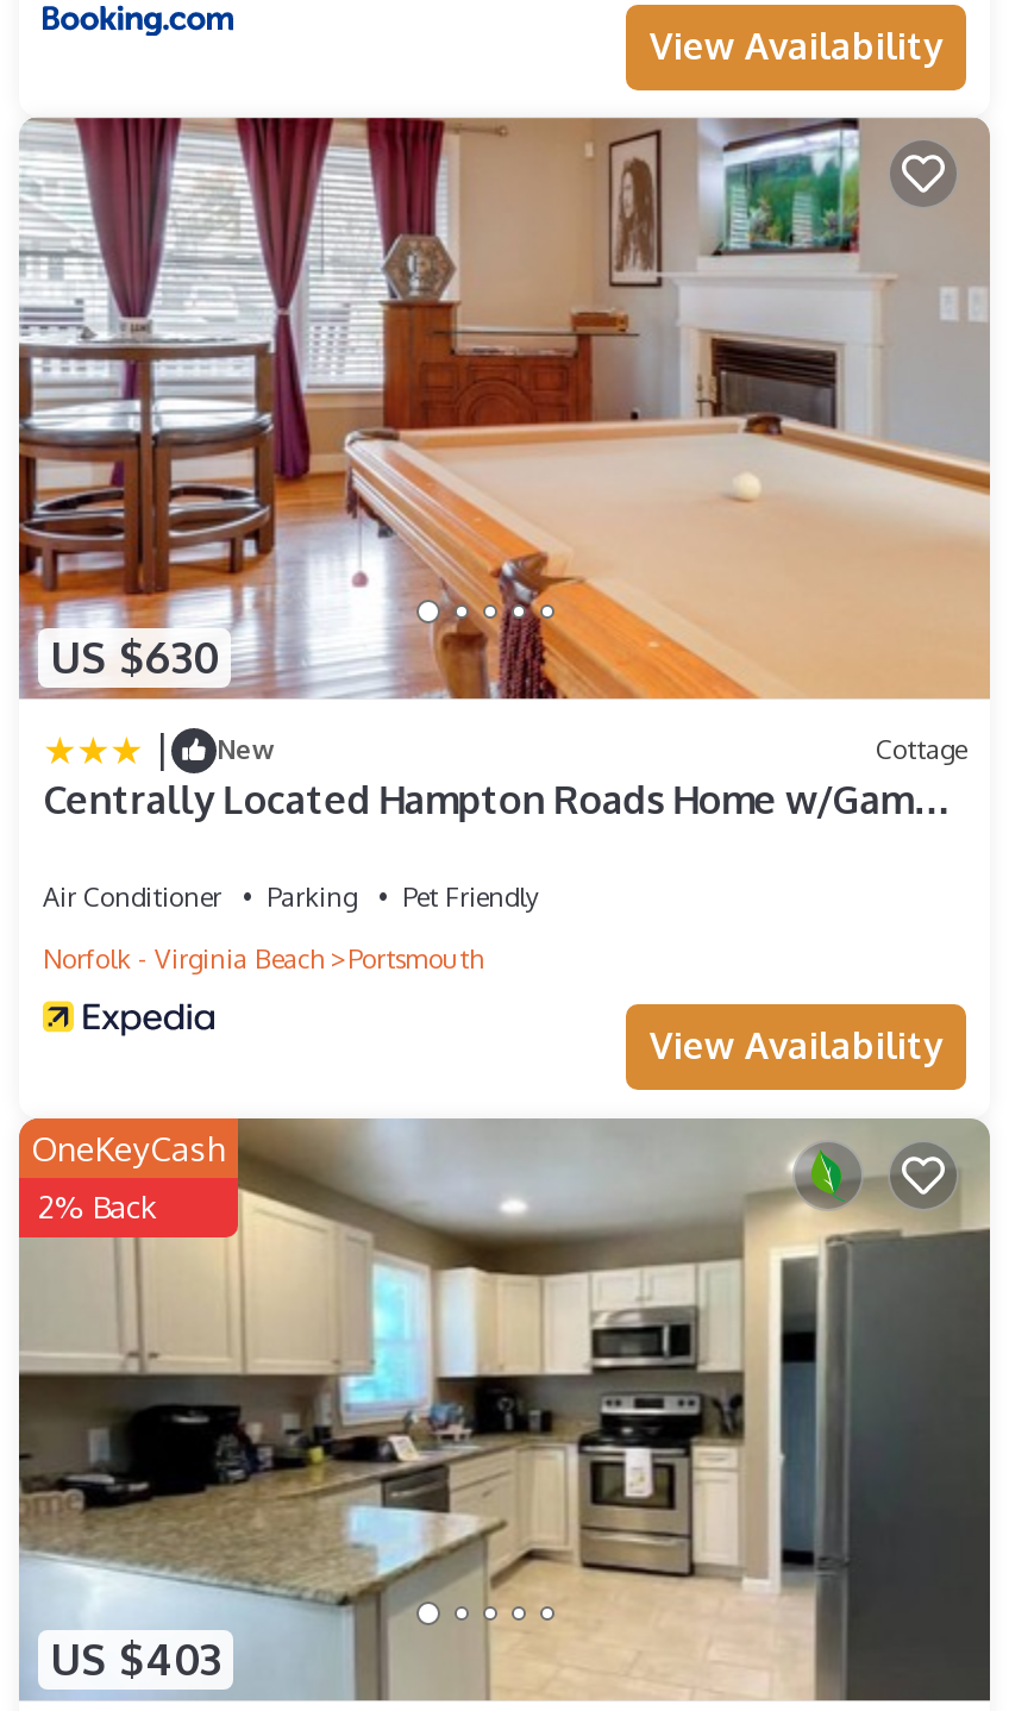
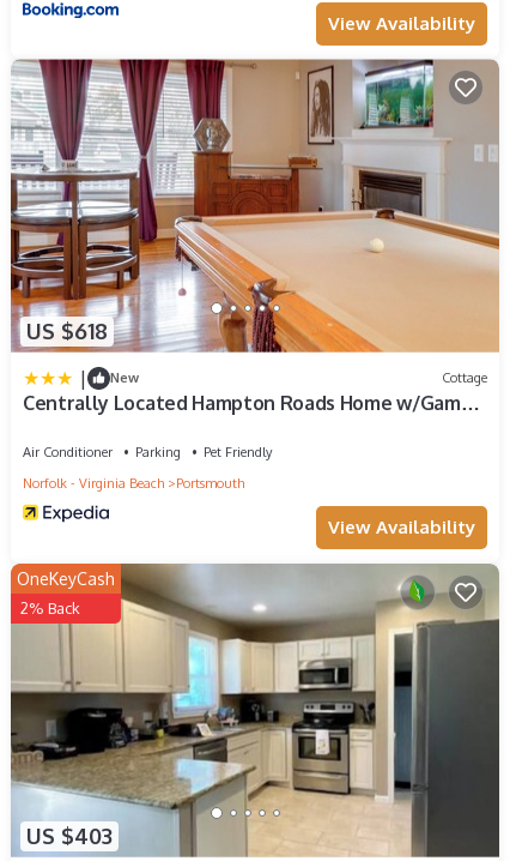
- US $630
+ US $618
